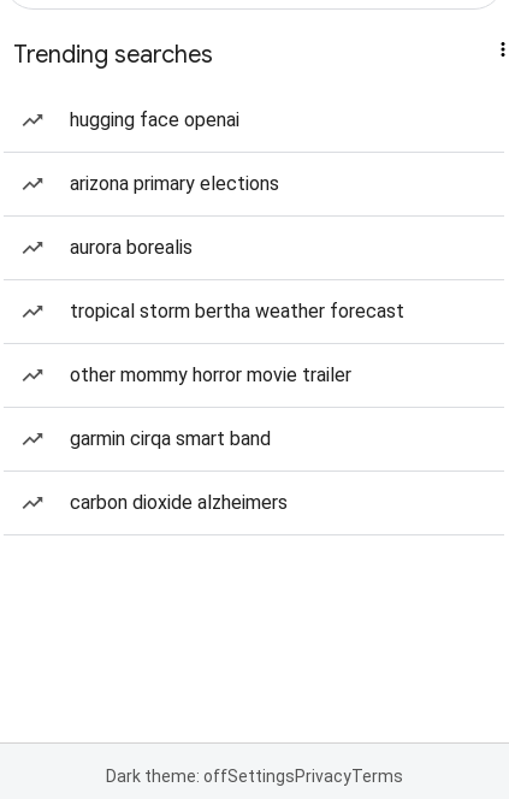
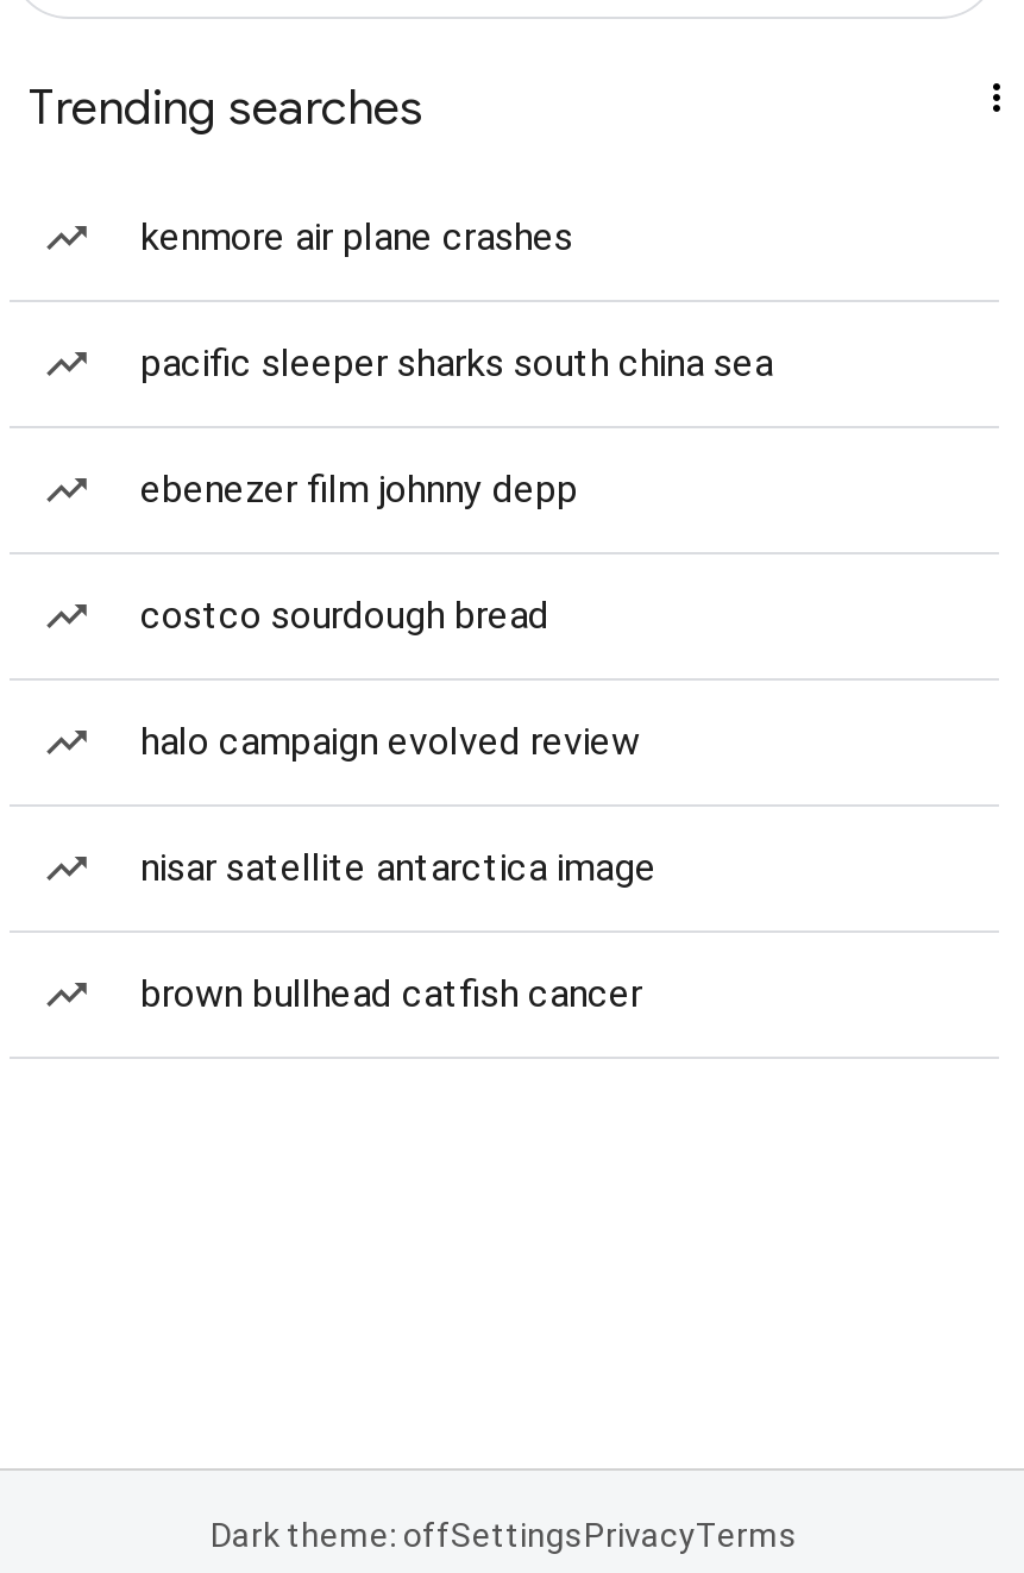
- hugging face openai
+ kenmore air plane crashes

- arizona primary elections
+ pacific sleeper sharks south china sea

- aurora borealis
+ ebenezer film johnny depp

- tropical storm bertha weather forecast
+ costco sourdough bread

- other mommy horror movie trailer
+ halo campaign evolved review

- garmin cirqa smart band
+ nisar satellite antarctica image

- carbon dioxide alzheimers
+ brown bullhead catfish cancer
